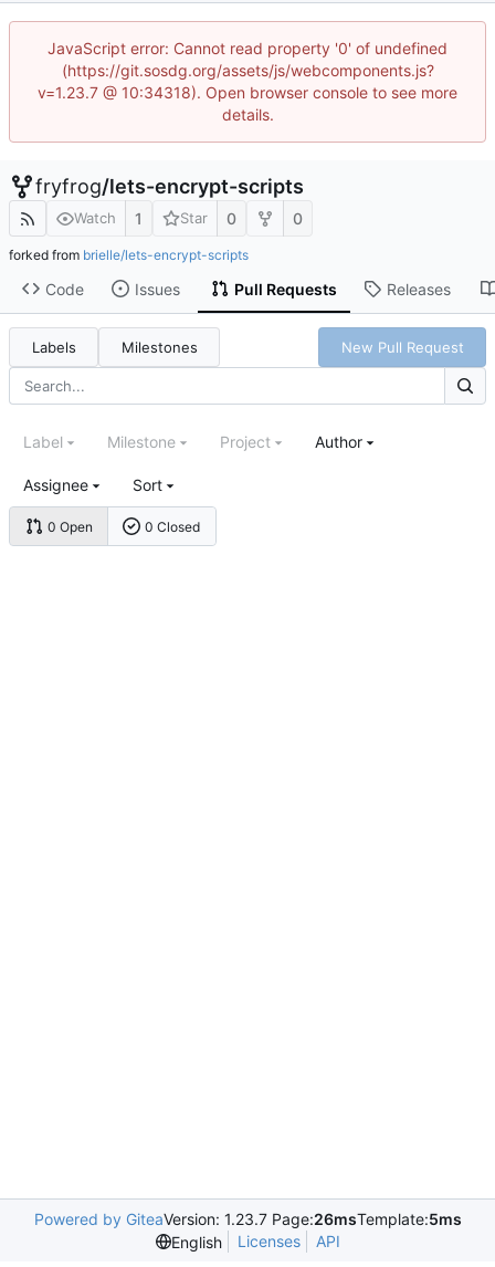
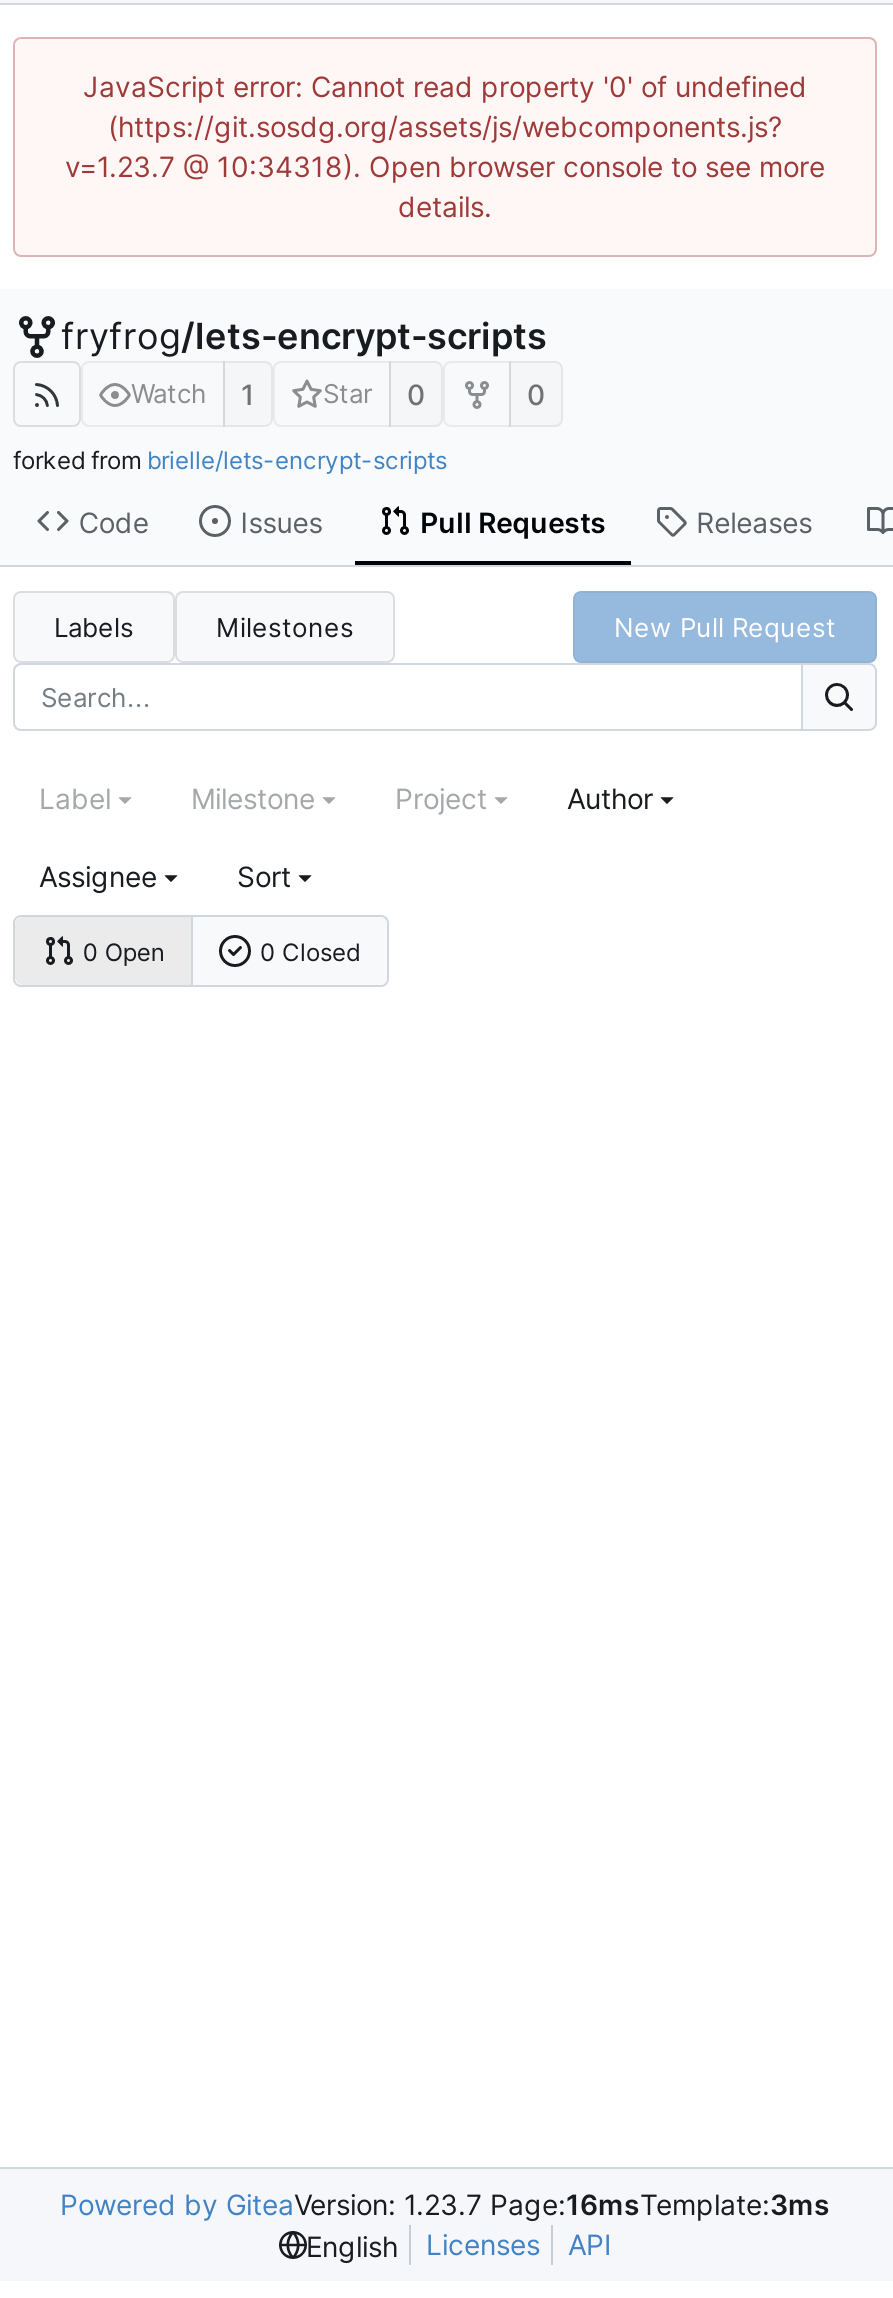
- Powered by GiteaVersion: 1.23.7 Page:26msTemplate:5ms
+ Powered by GiteaVersion: 1.23.7 Page:16msTemplate:3ms
